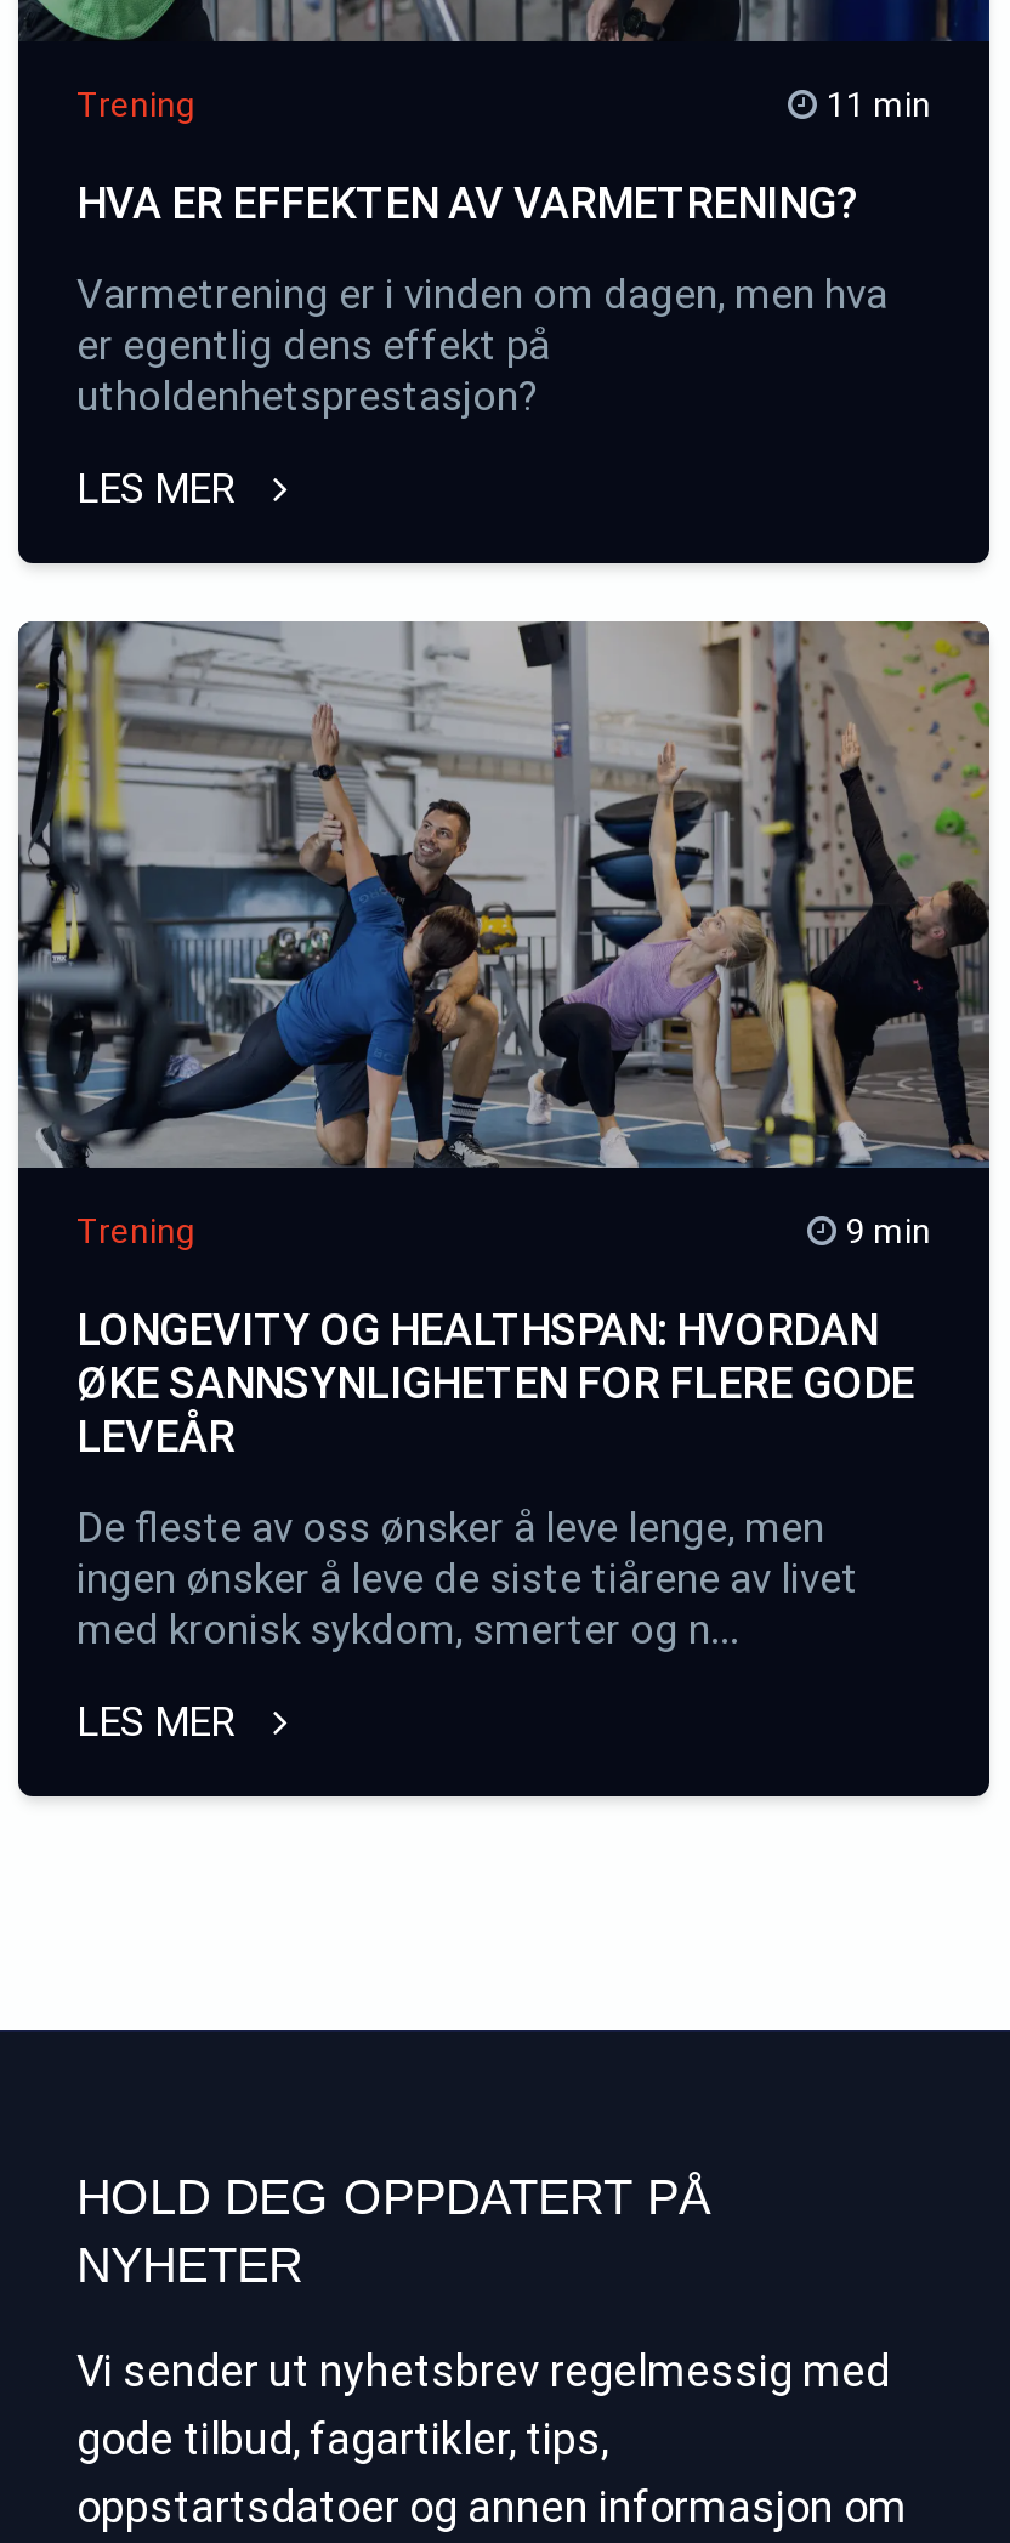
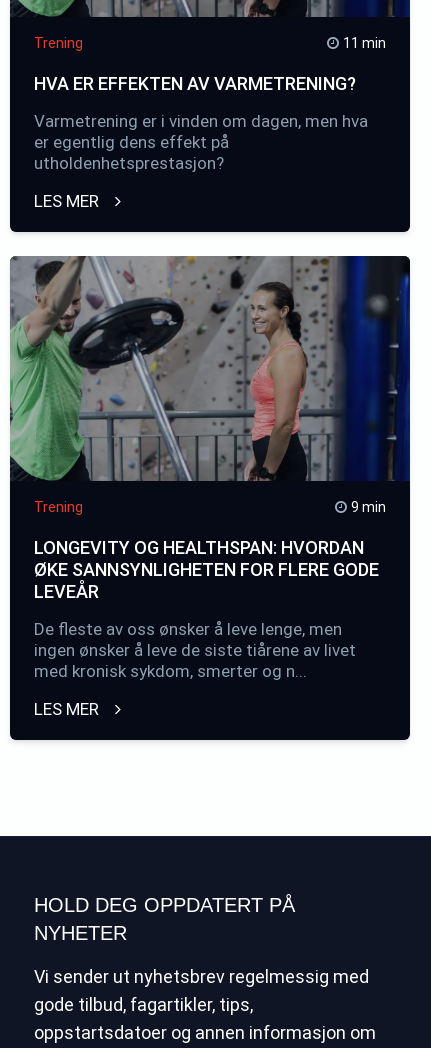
- [image]
+ [image]
